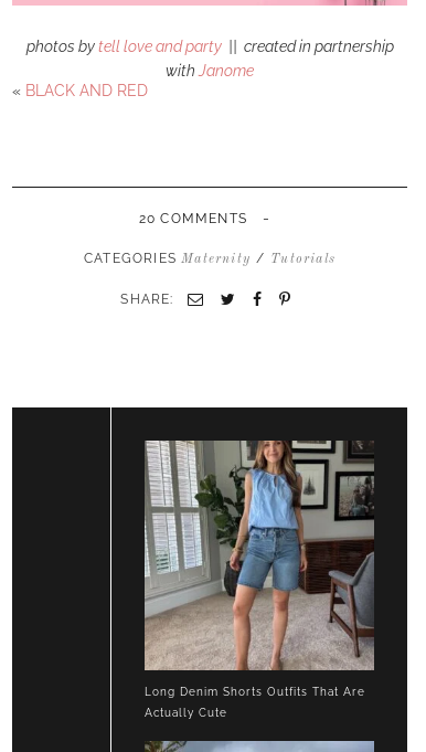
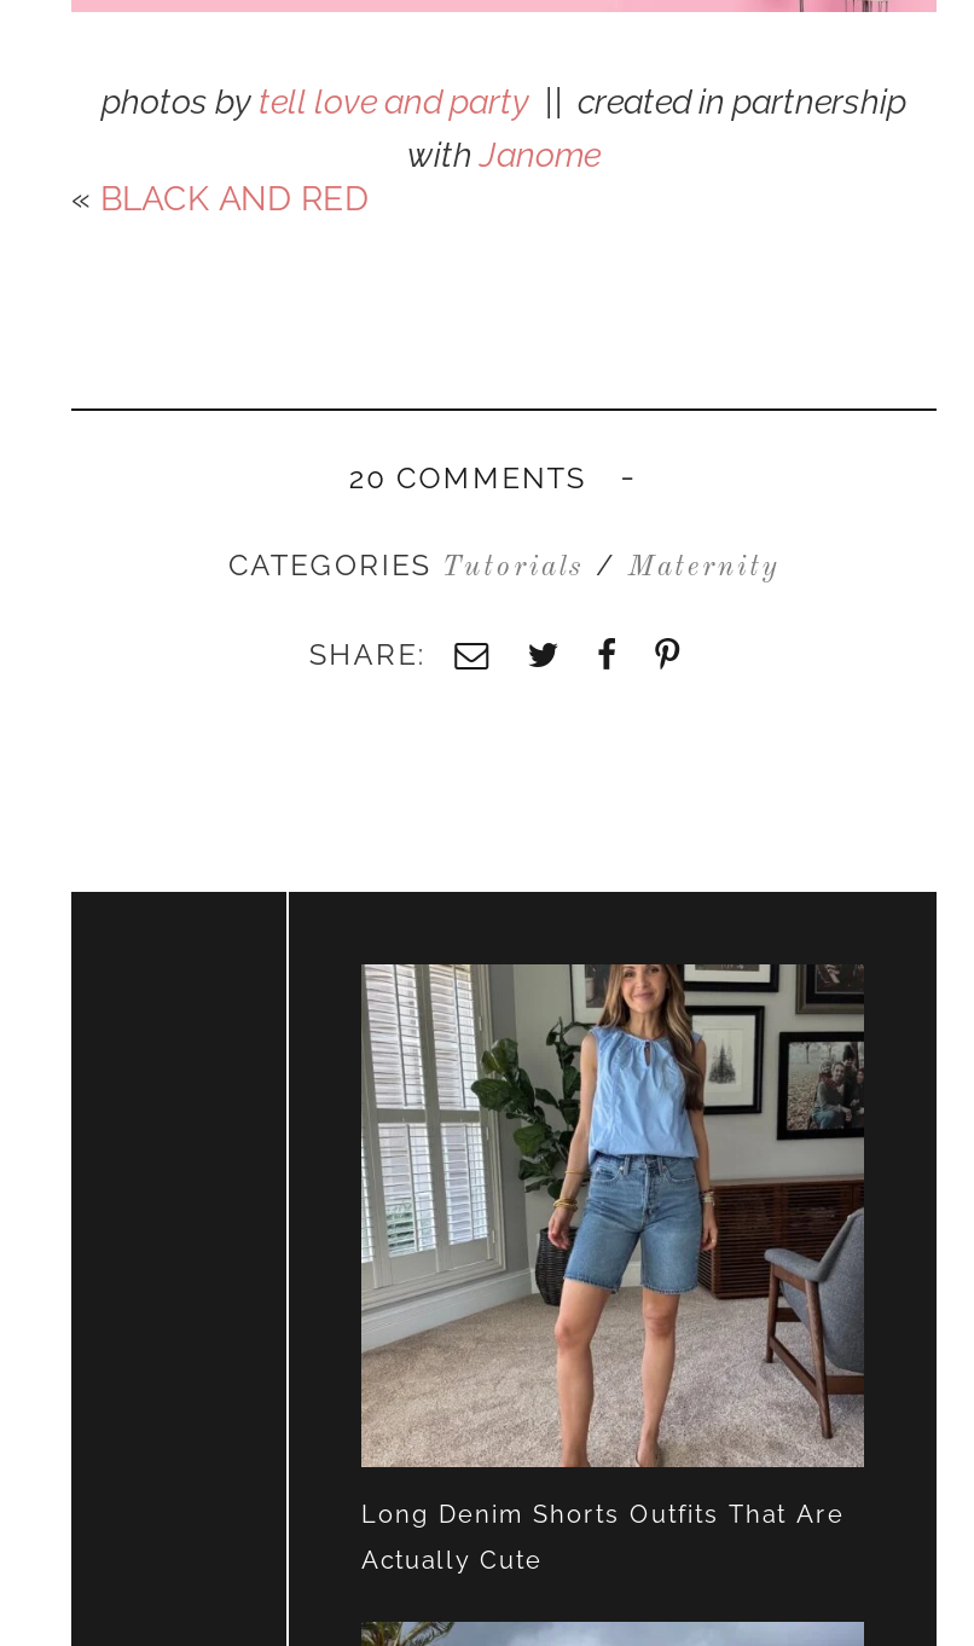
- CATEGORIES Maternity / Tutorials
+ CATEGORIES Tutorials / Maternity
